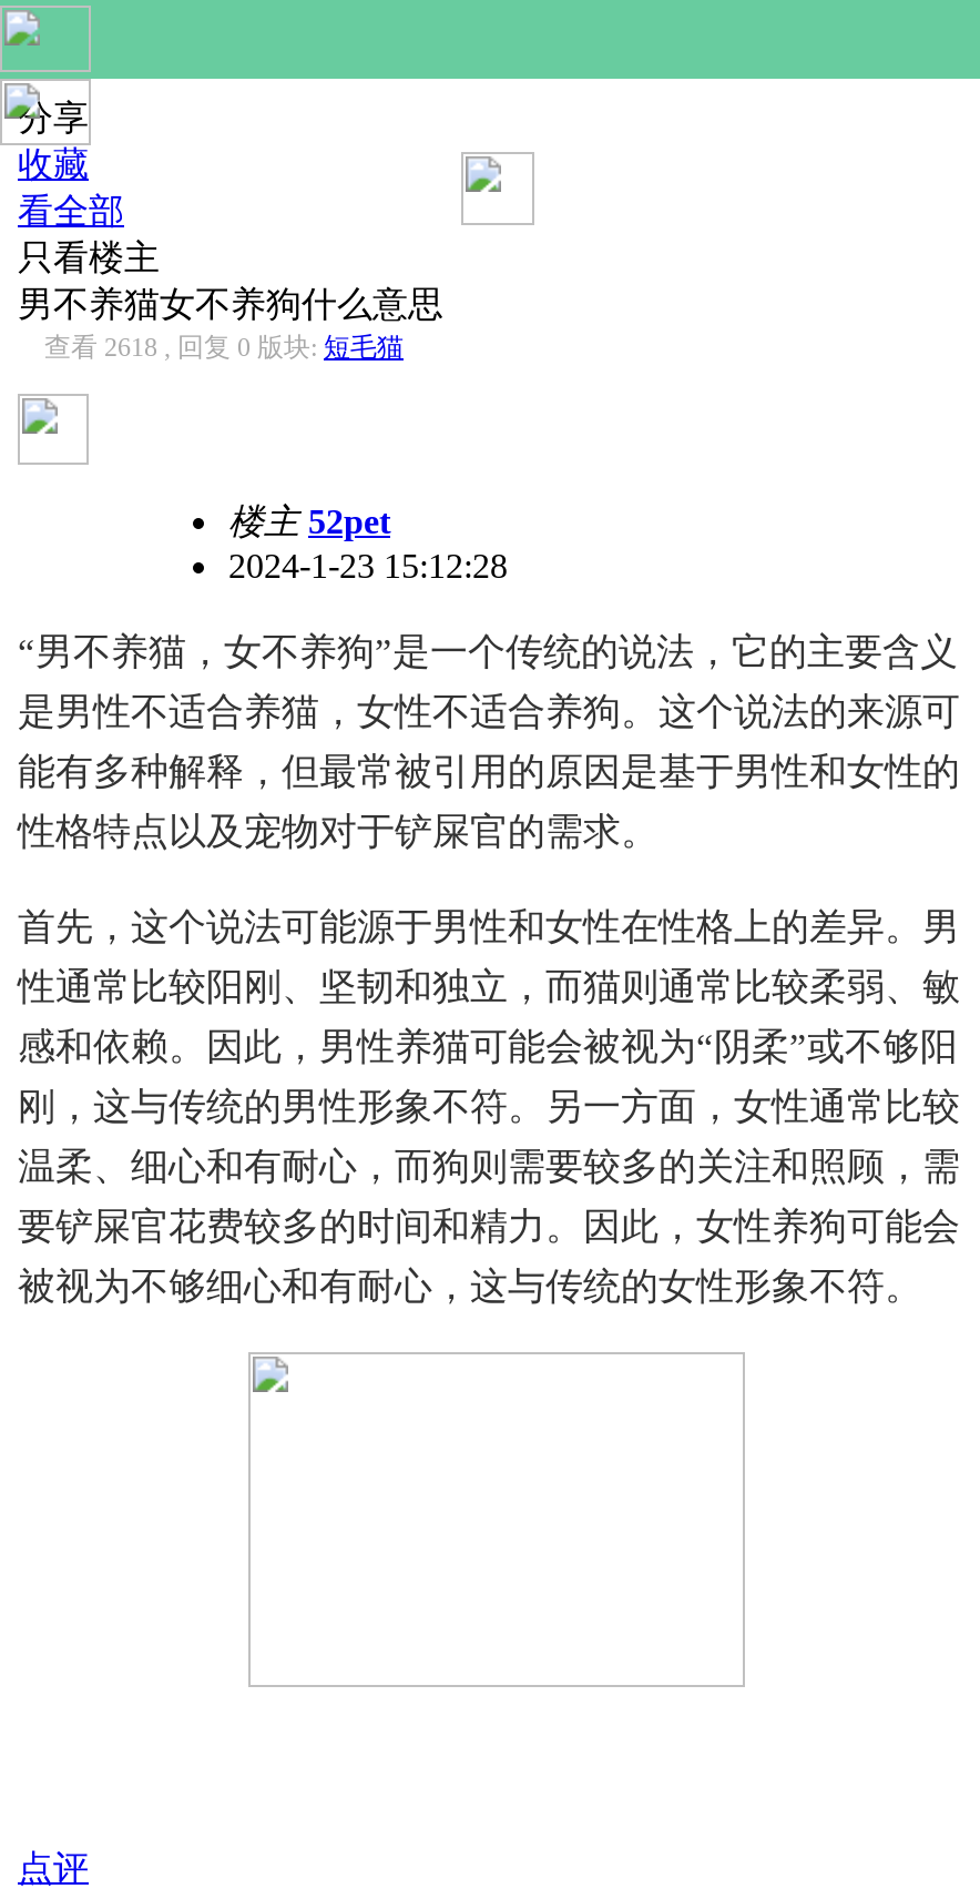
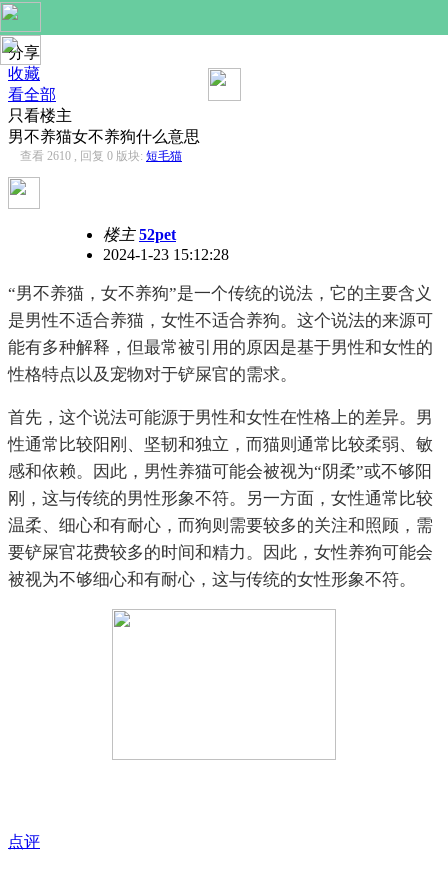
- 查看 2618 , 回复 0版块:短毛猫
+ 查看 2610 , 回复 0版块:短毛猫
